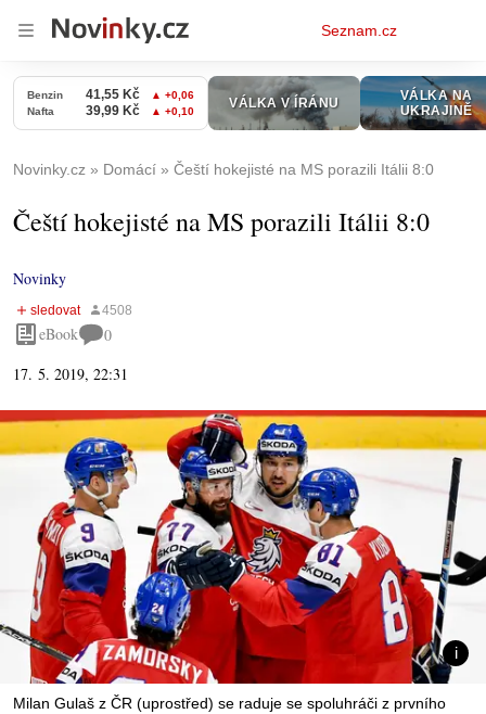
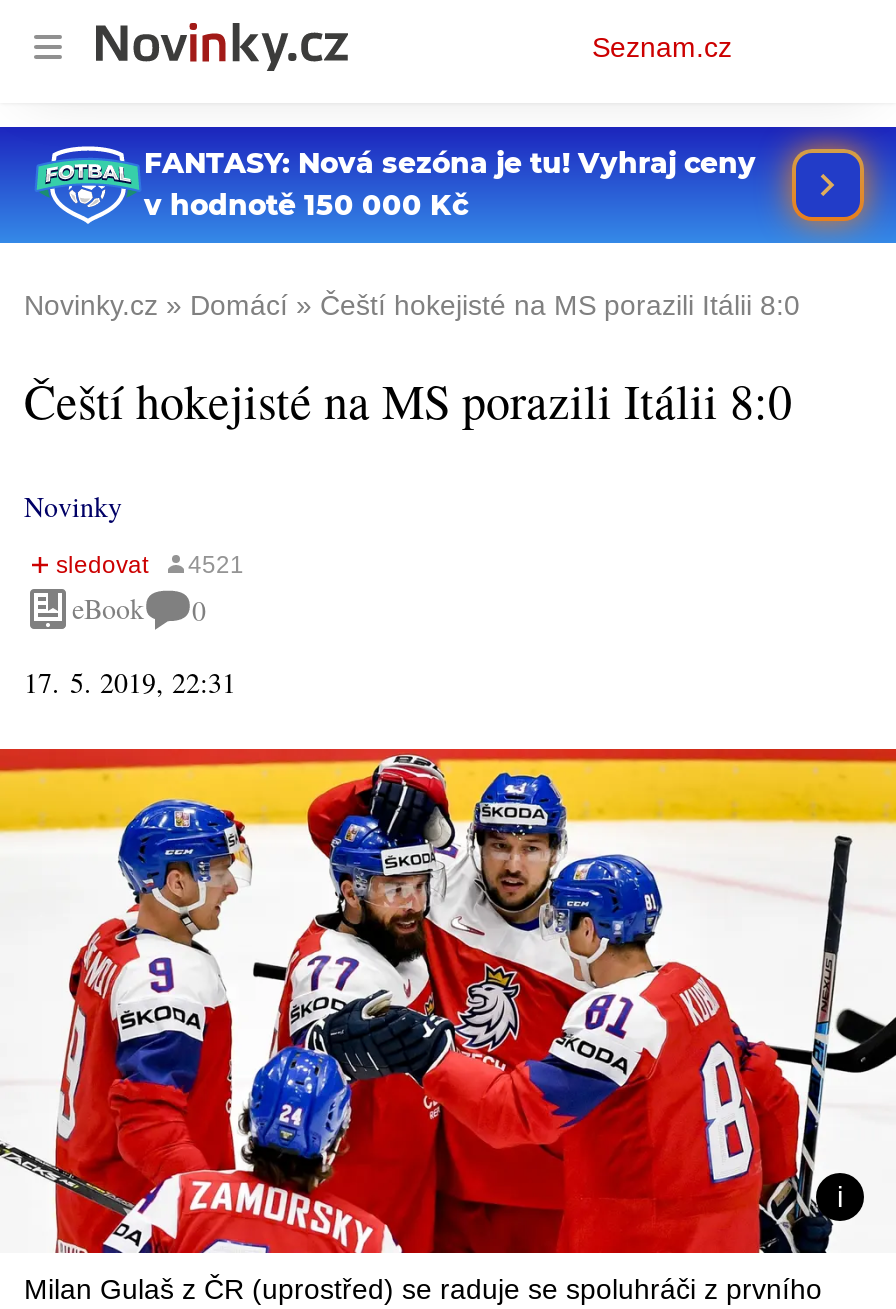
- [image]
+ [image]
